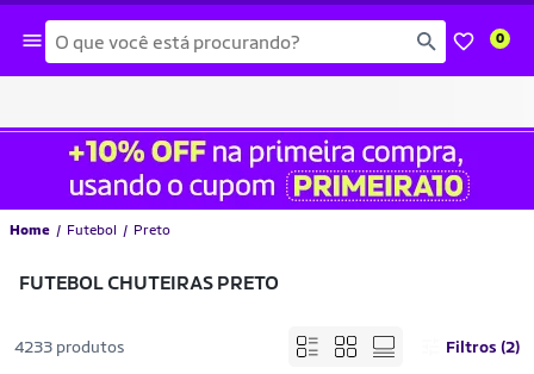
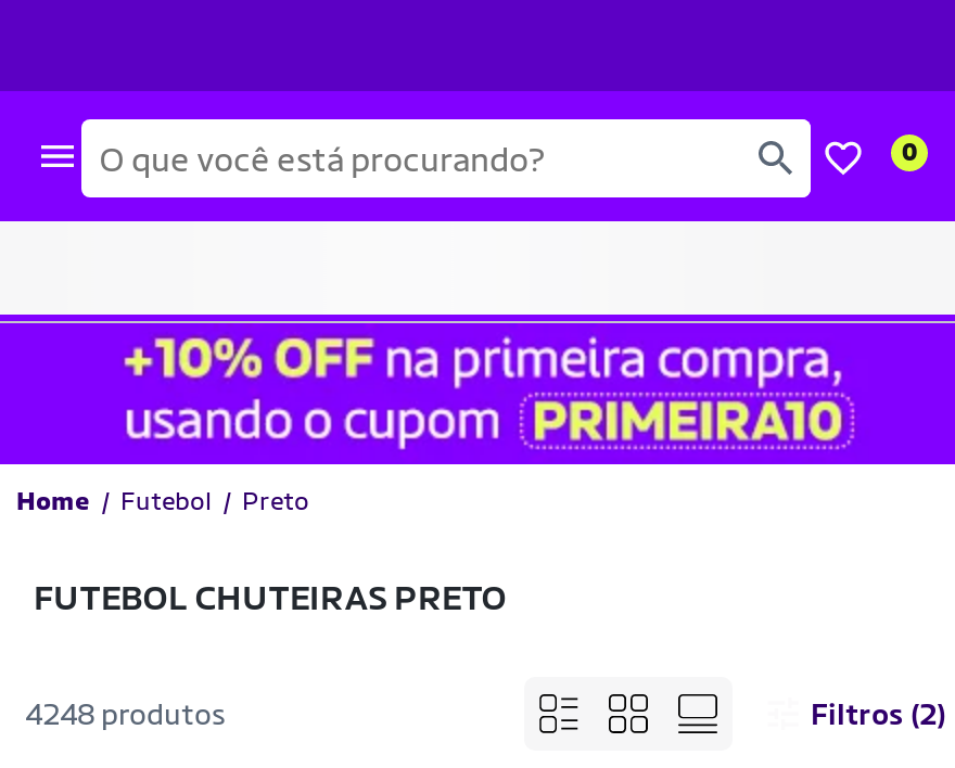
- 4233 produtos
+ 4248 produtos
